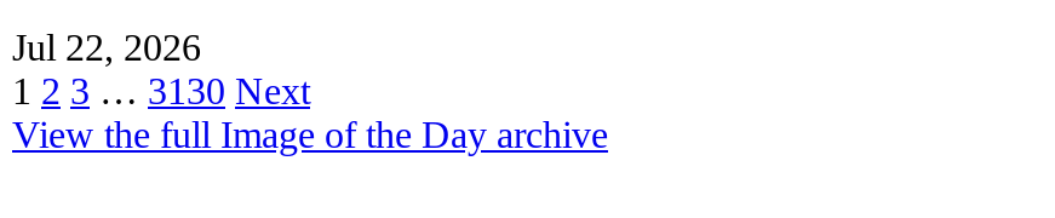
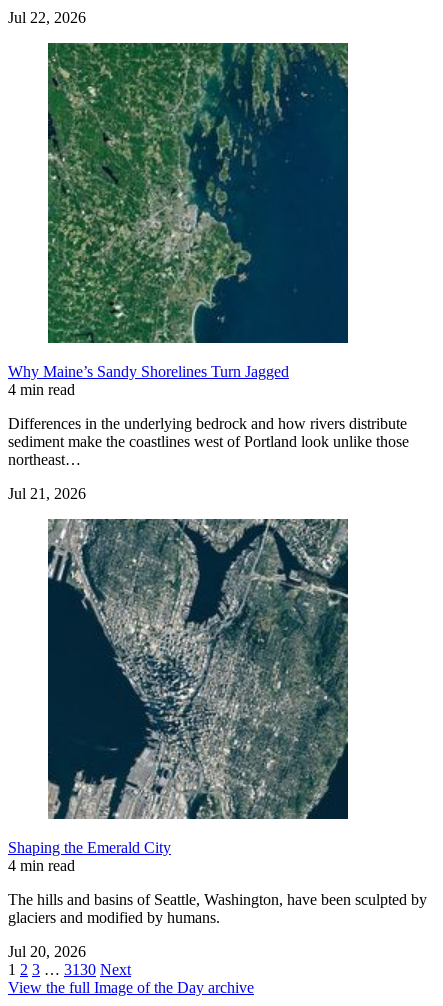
+ [image]
+ Why Maine’s Sandy Shorelines Turn Jagged
+ 4 min read
+ Differences in the underlying bedrock and how rivers distribute
+ sediment make the coastlines west of Portland look unlike those
+ northeast…
+ Jul 21, 2026

+ [image]
+ Shaping the Emerald City
+ 4 min read
+ The hills and basins of Seattle, Washington, have been sculpted by
+ glaciers and modified by humans.
+ Jul 20, 2026
